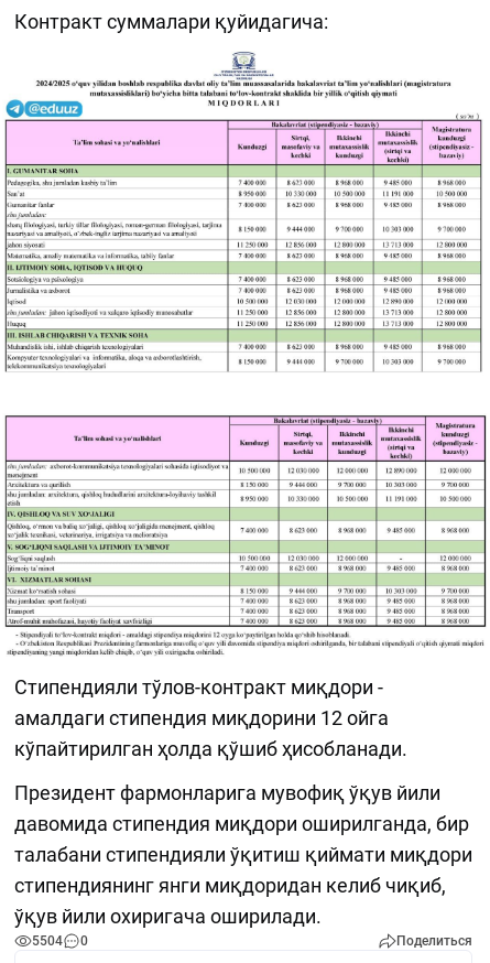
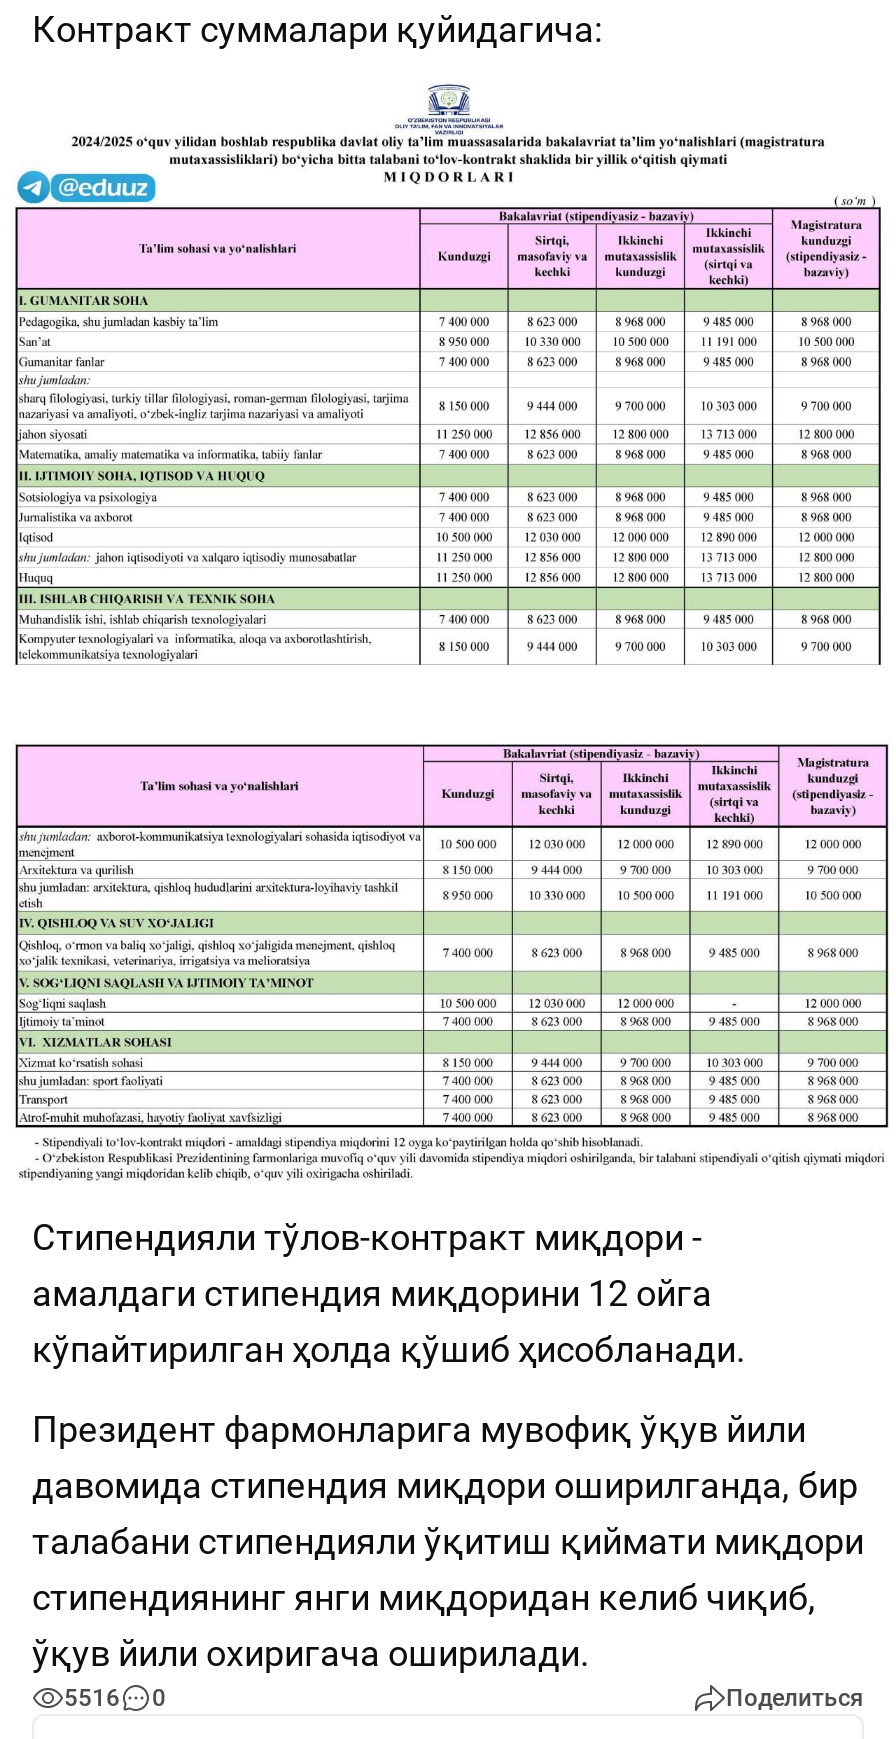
- 5504 0
+ 5516 0
